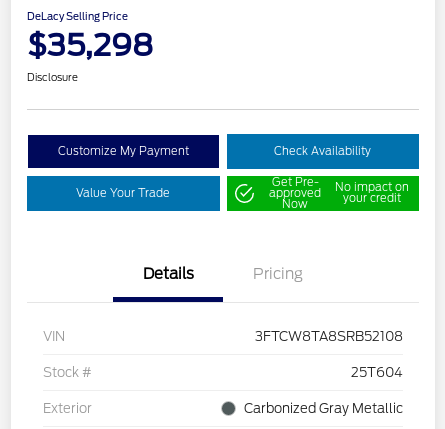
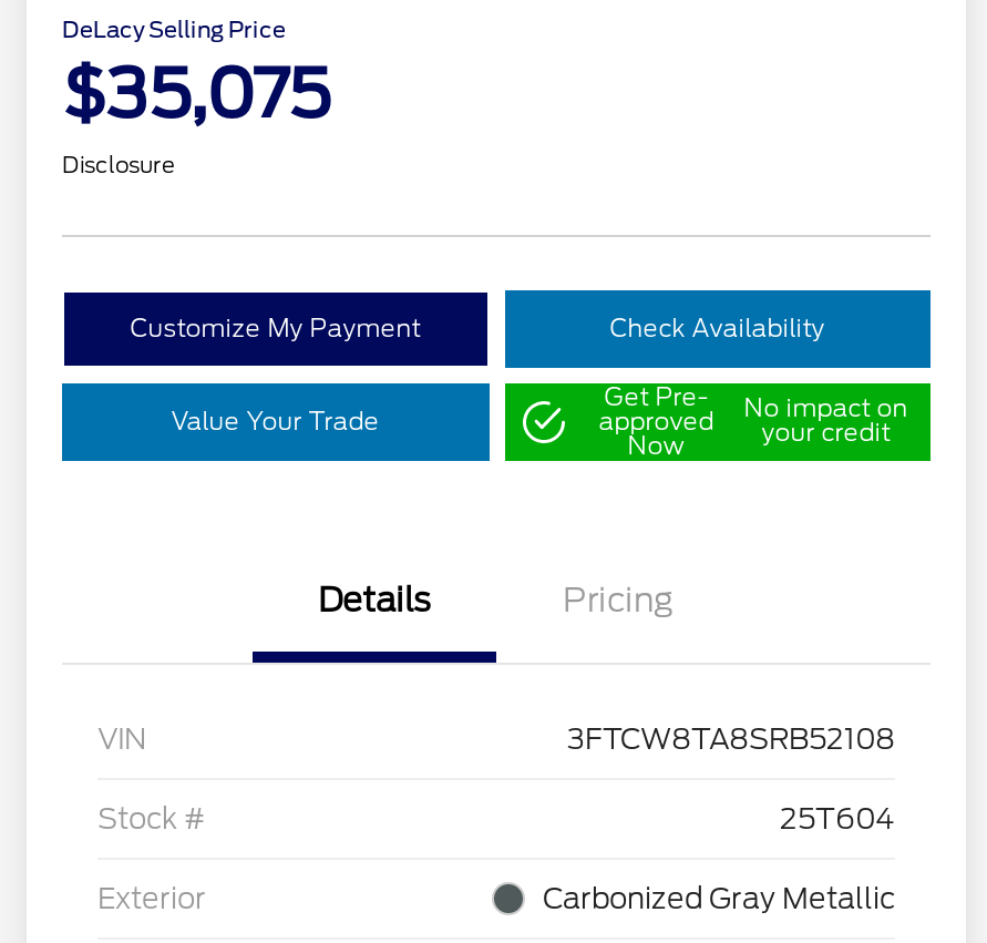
- $35,298
+ $35,075
